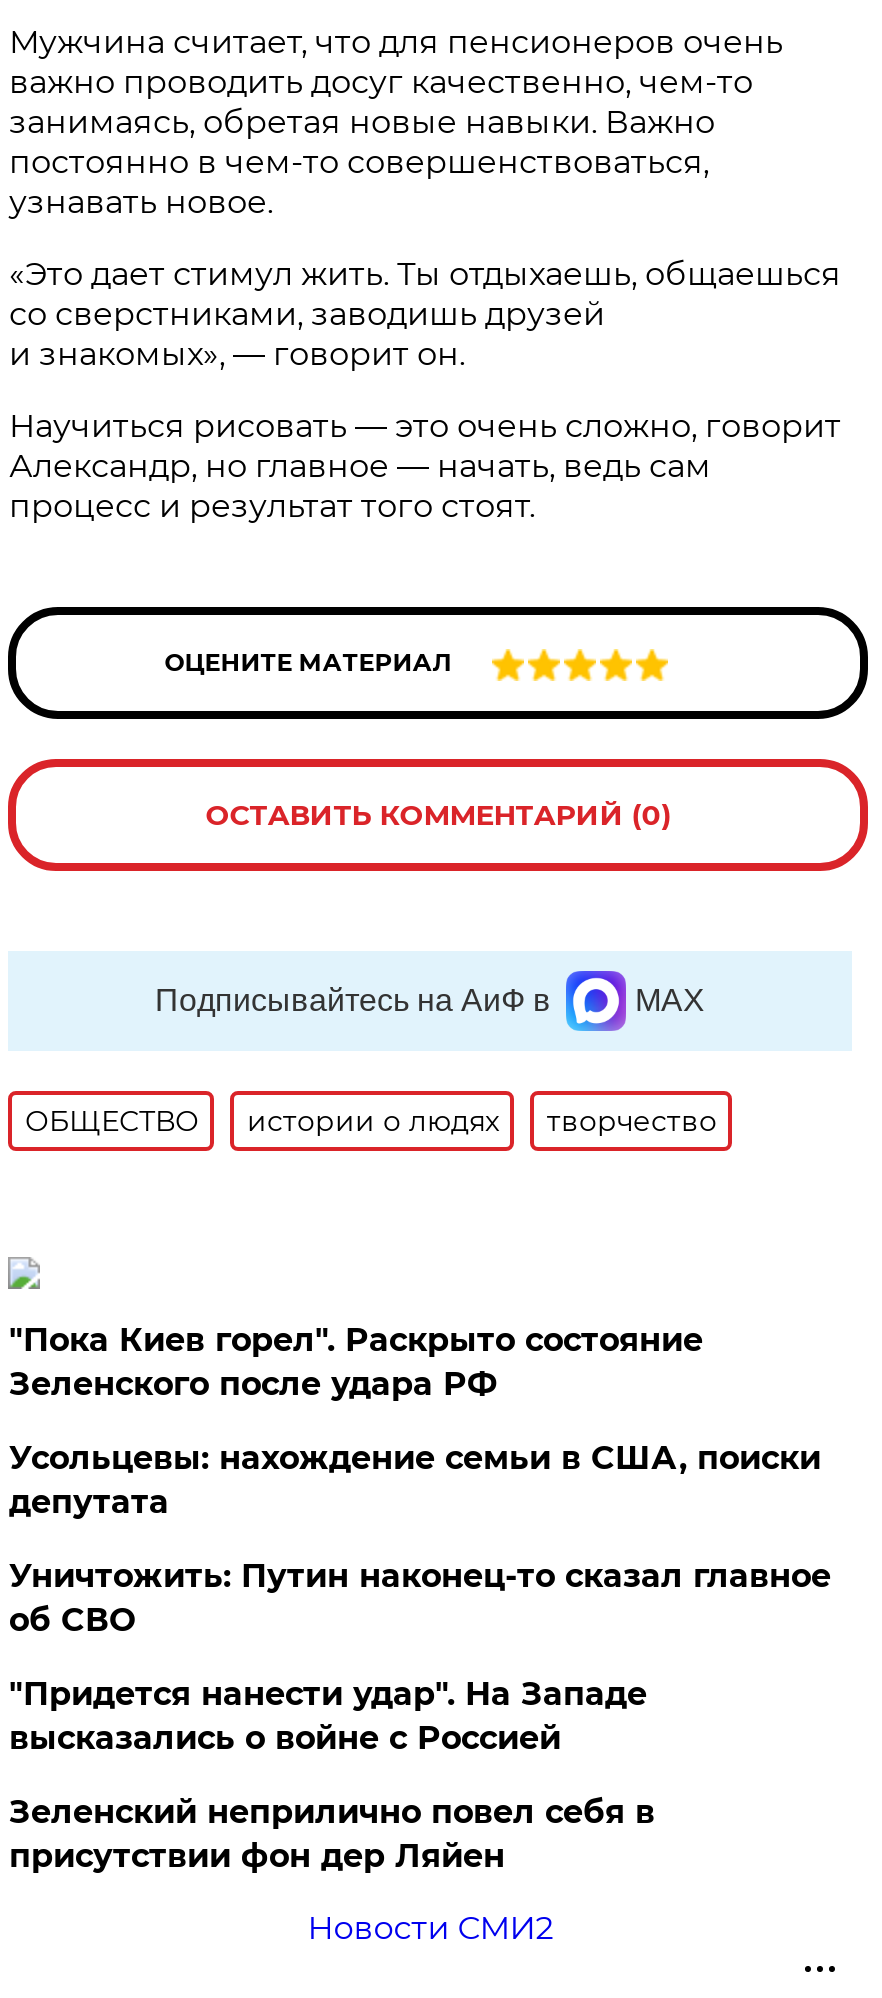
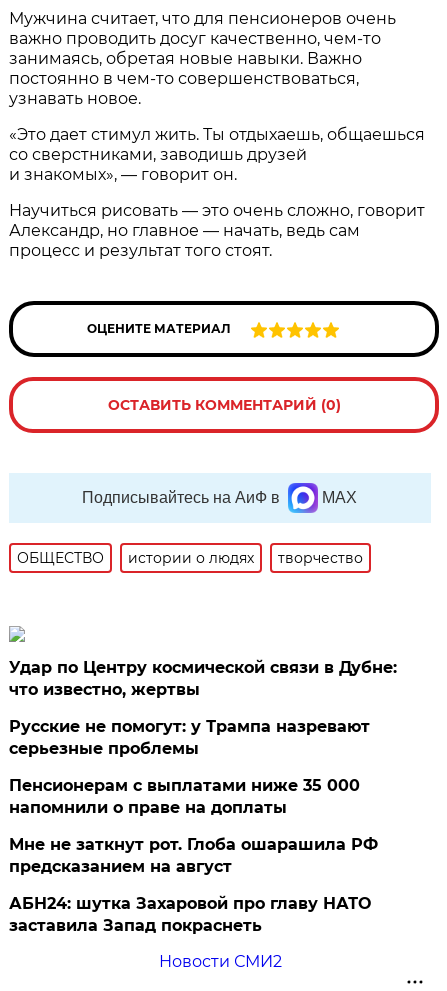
- "Пока Киев горел". Раскрыто состояние
- Зеленского после удара РФ
+ Удар по Центру космической связи в Дубне:
+ что известно, жертвы

- Усольцевы: нахождение семьи в США, поиски
- депутата
+ Русские не помогут: у Трампа назревают
+ серьезные проблемы

- Уничтожить: Путин наконец-то сказал главное
- об СВО
+ Пенсионерам с выплатами ниже 35 000
+ напомнили о праве на доплаты

- "Придется нанести удар". На Западе
- высказались о войне с Россией
+ Мне не заткнут рот. Глоба ошарашила РФ
+ предсказанием на август

- Зеленский неприлично повел cебя в
- присутствии фон дер Ляйен
+ АБН24: шутка Захаровой про главу НАТО
+ заставила Запад покраснеть
